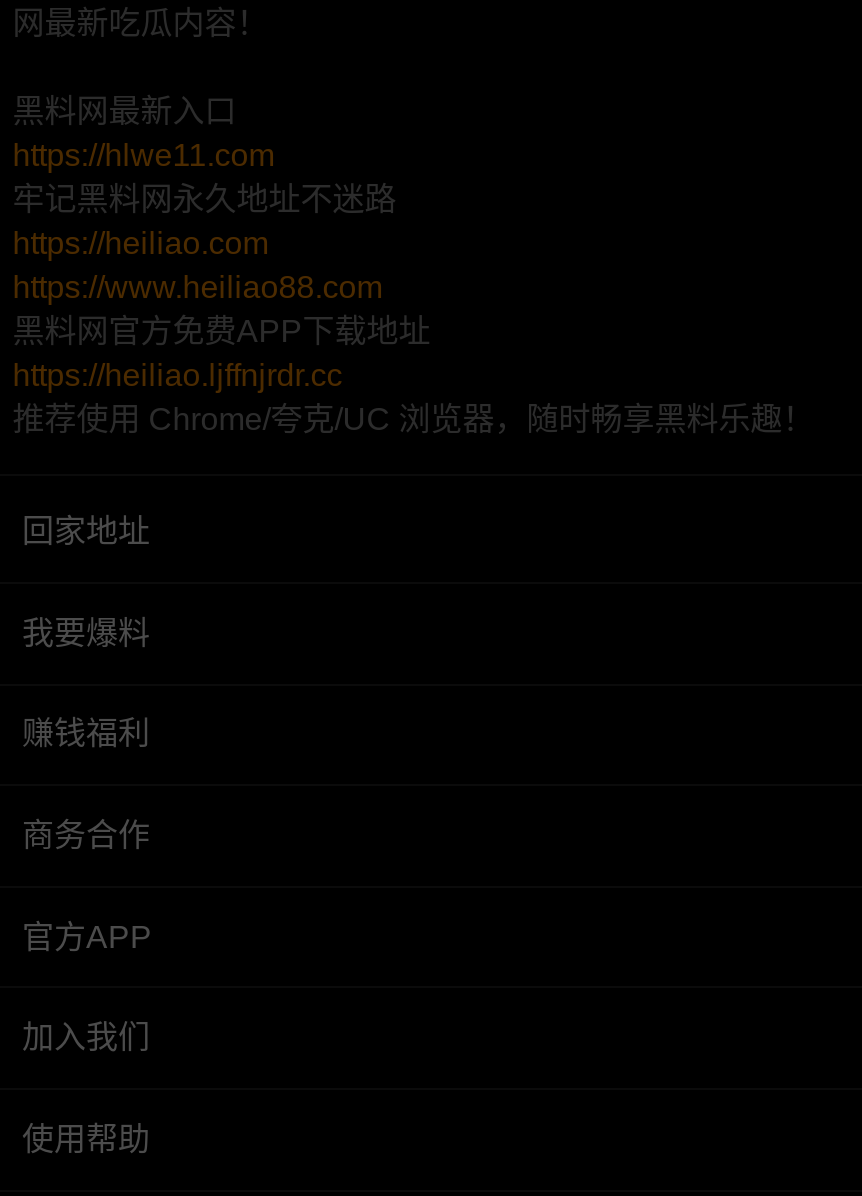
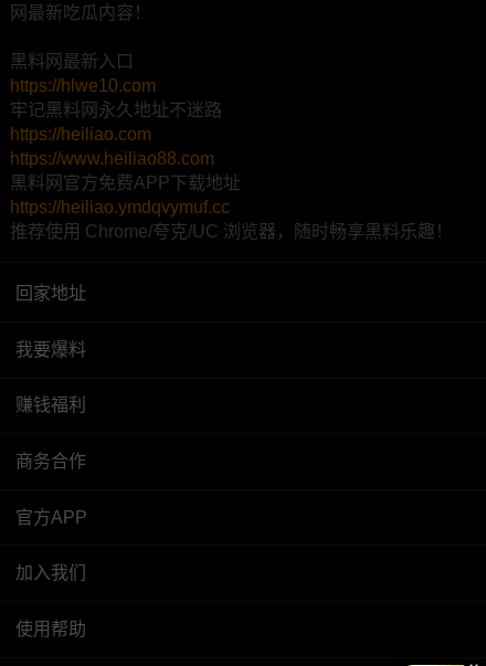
- https://hlwe11.com
+ https://hlwe10.com

- https://heiliao.ljffnjrdr.cc
+ https://heiliao.ymdqvymuf.cc
